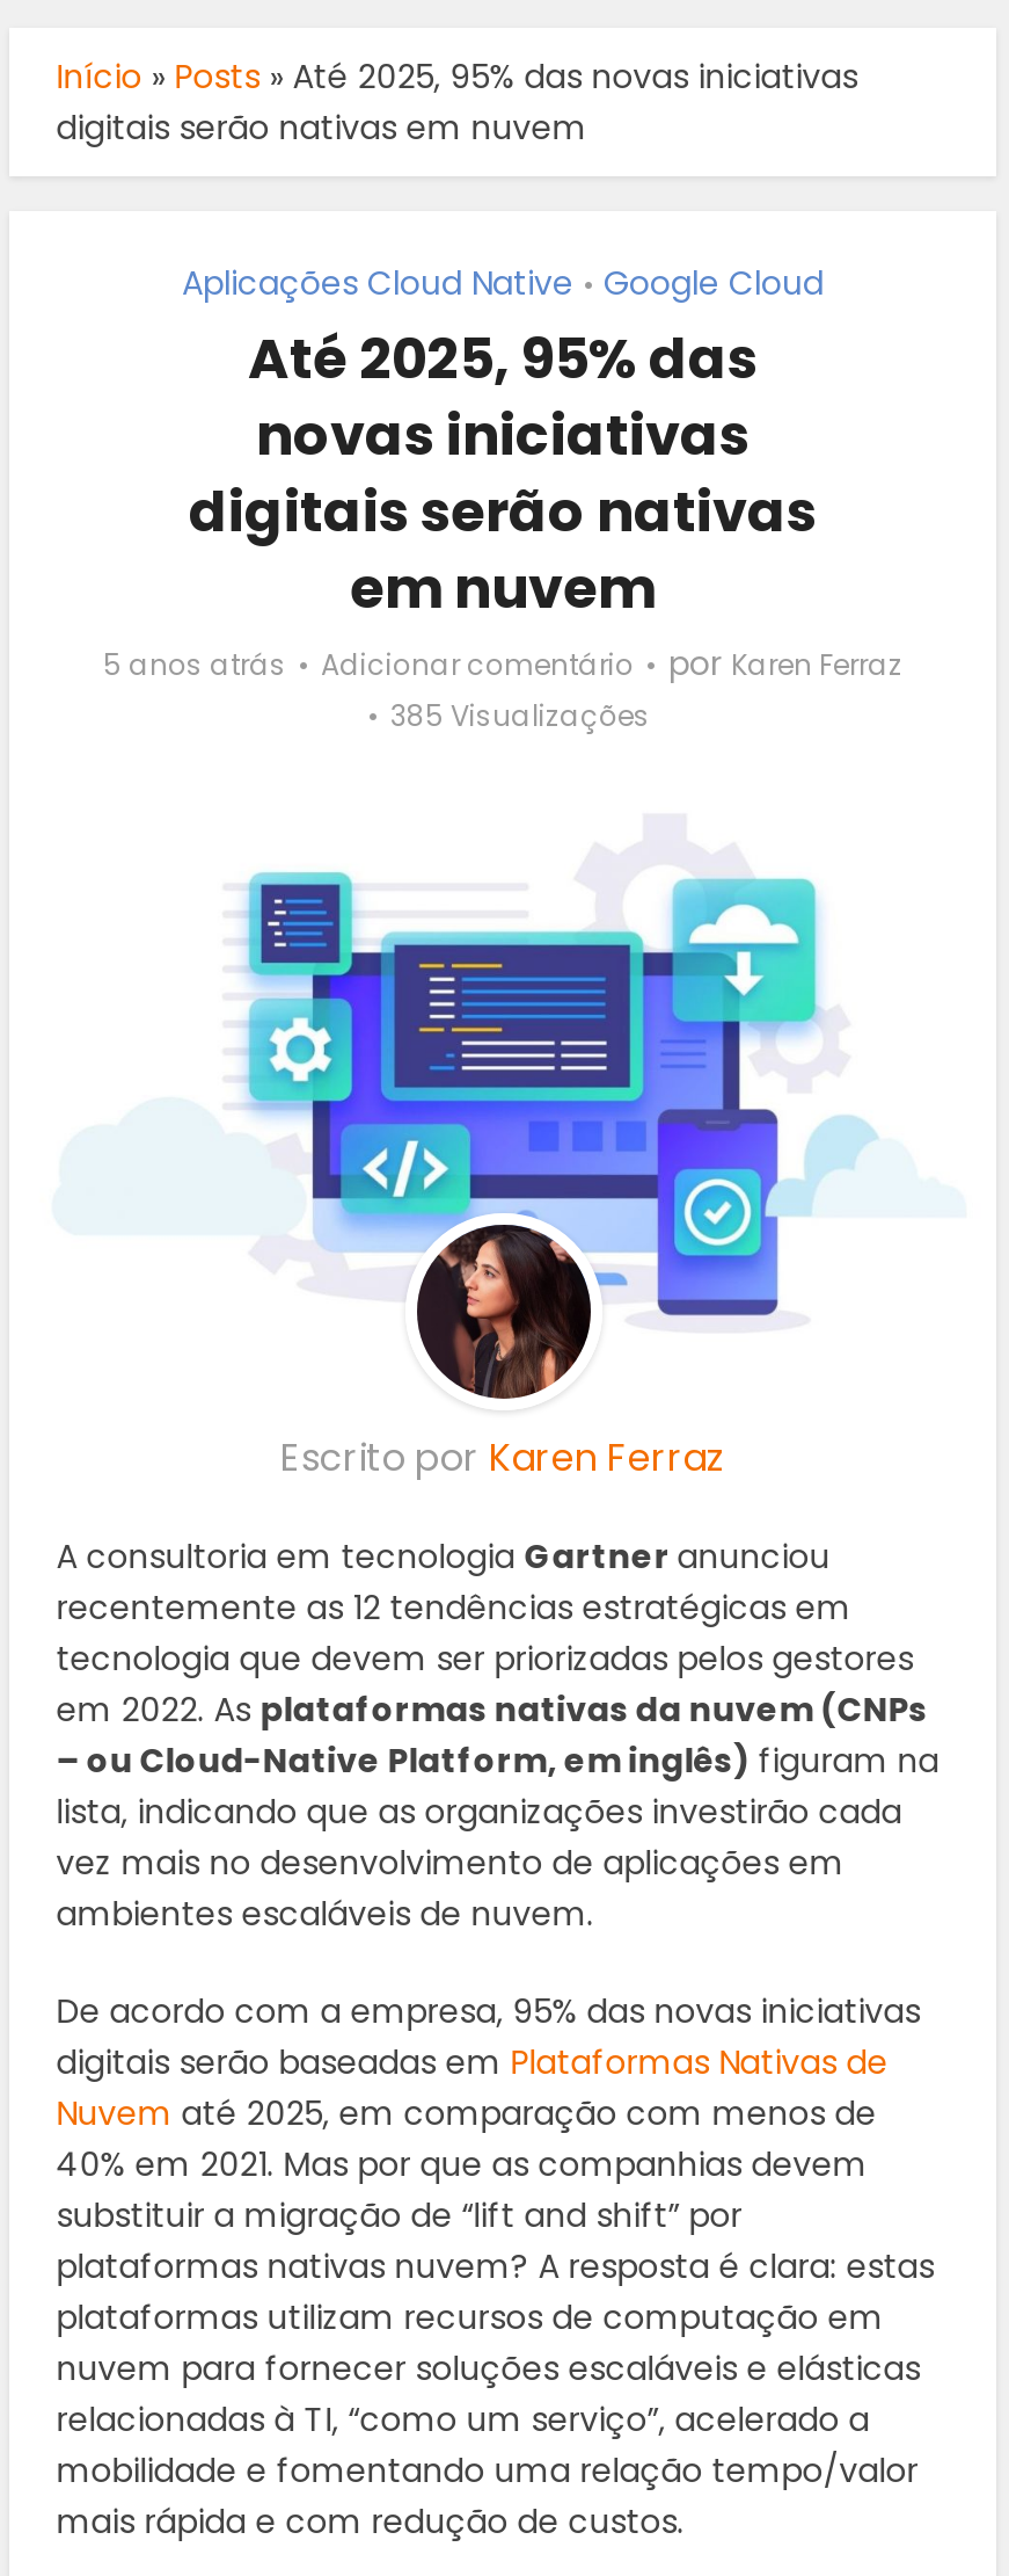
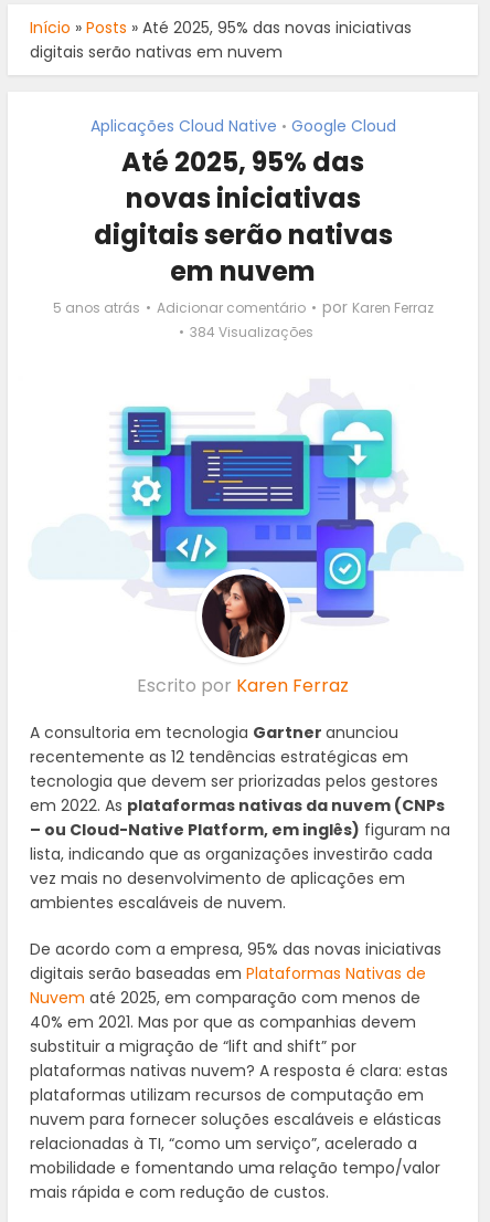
- 385 Visualizações
+ 384 Visualizações
